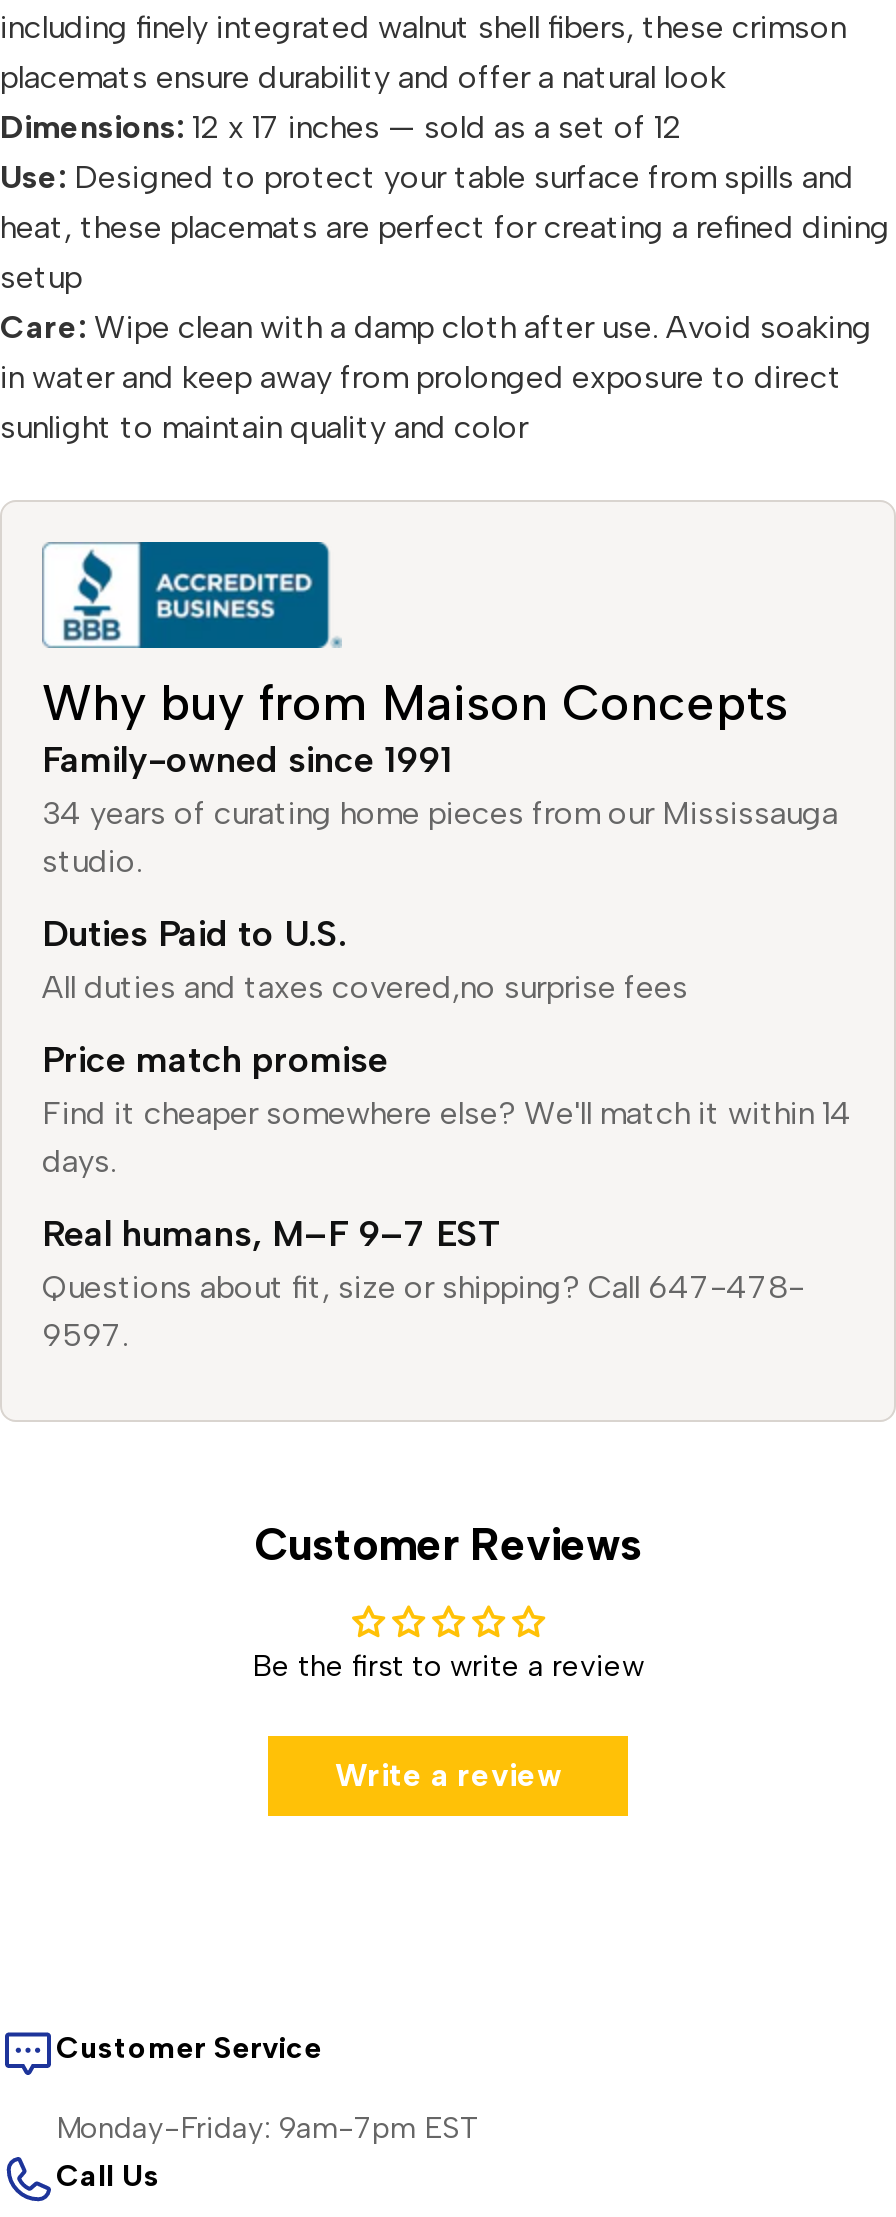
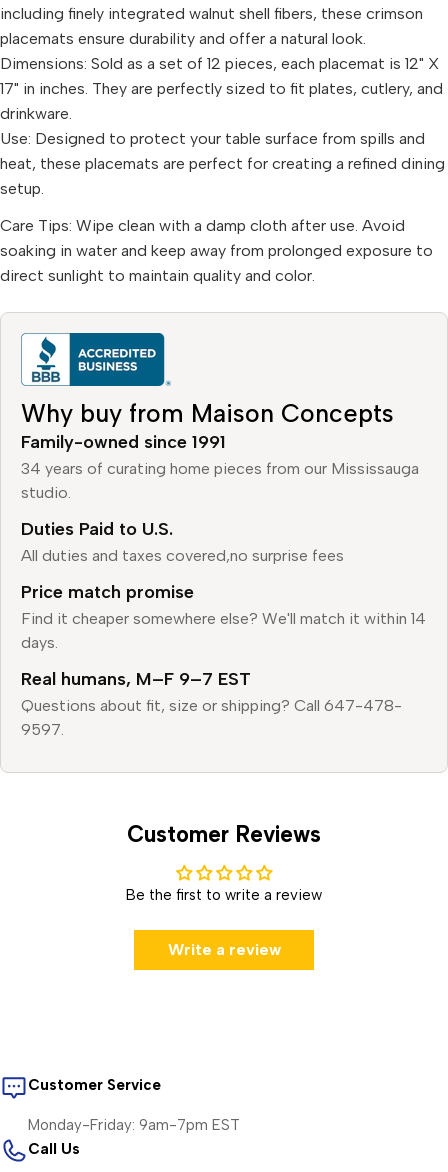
- placemats ensure durability and offer a natural look
- Dimensions: 12 x 17 inches — sold as a set of 12
+ placemats ensure durability and offer a natural look.
+ Dimensions: Sold as a set of 12 pieces, each placemat is 12" X
+ 17" in inches. They are perfectly sized to fit plates, cutlery, and
+ drinkware.

- setup
- Care: Wipe clean with a damp cloth after use. Avoid soaking
- in water and keep away from prolonged exposure to direct
- sunlight to maintain quality and color
+ setup.
+ Care Tips: Wipe clean with a damp cloth after use. Avoid
+ soaking in water and keep away from prolonged exposure to
+ direct sunlight to maintain quality and color.
